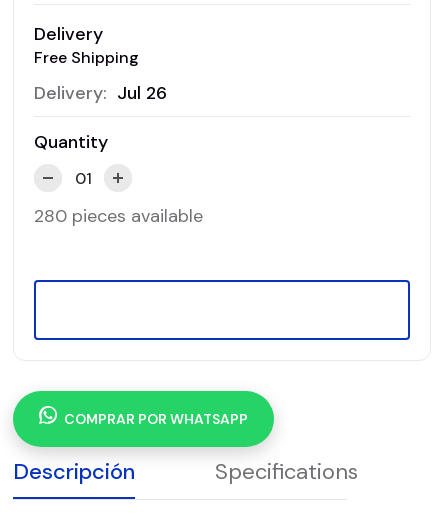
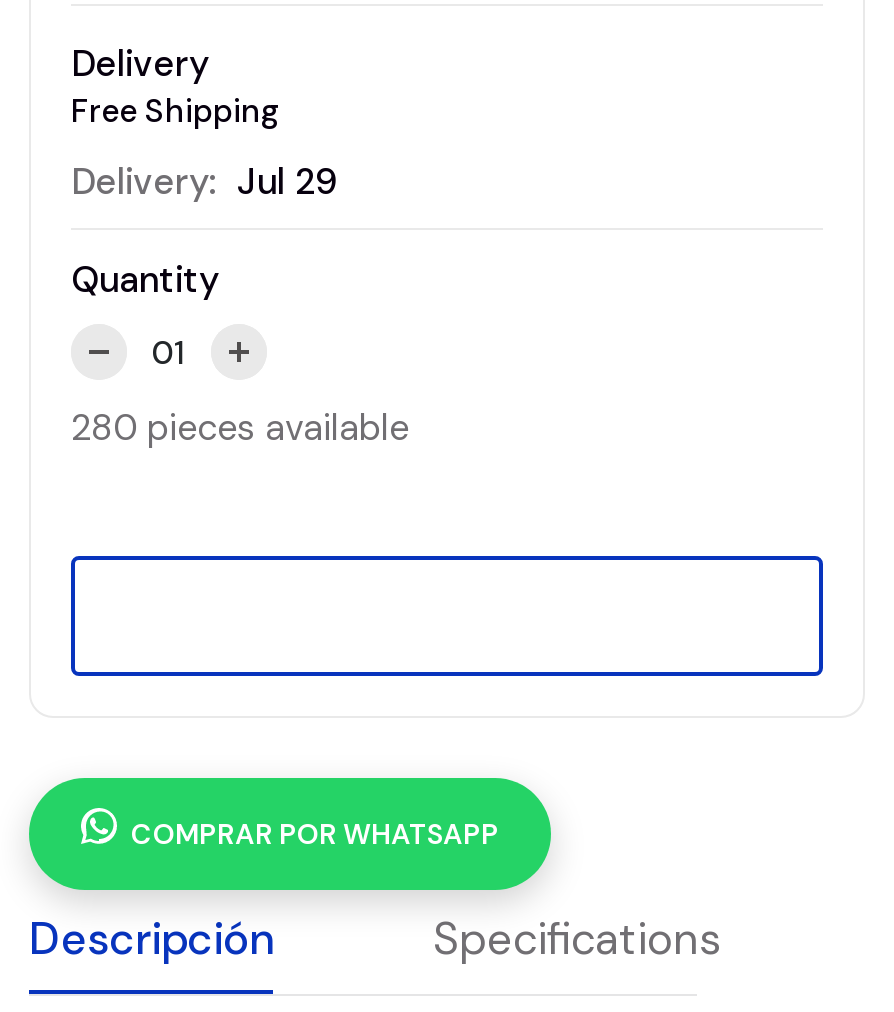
- Delivery: Jul 26
+ Delivery: Jul 29
